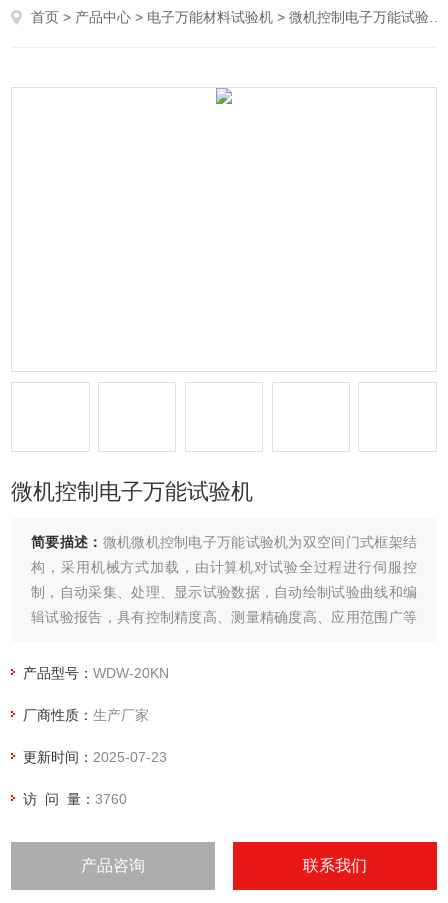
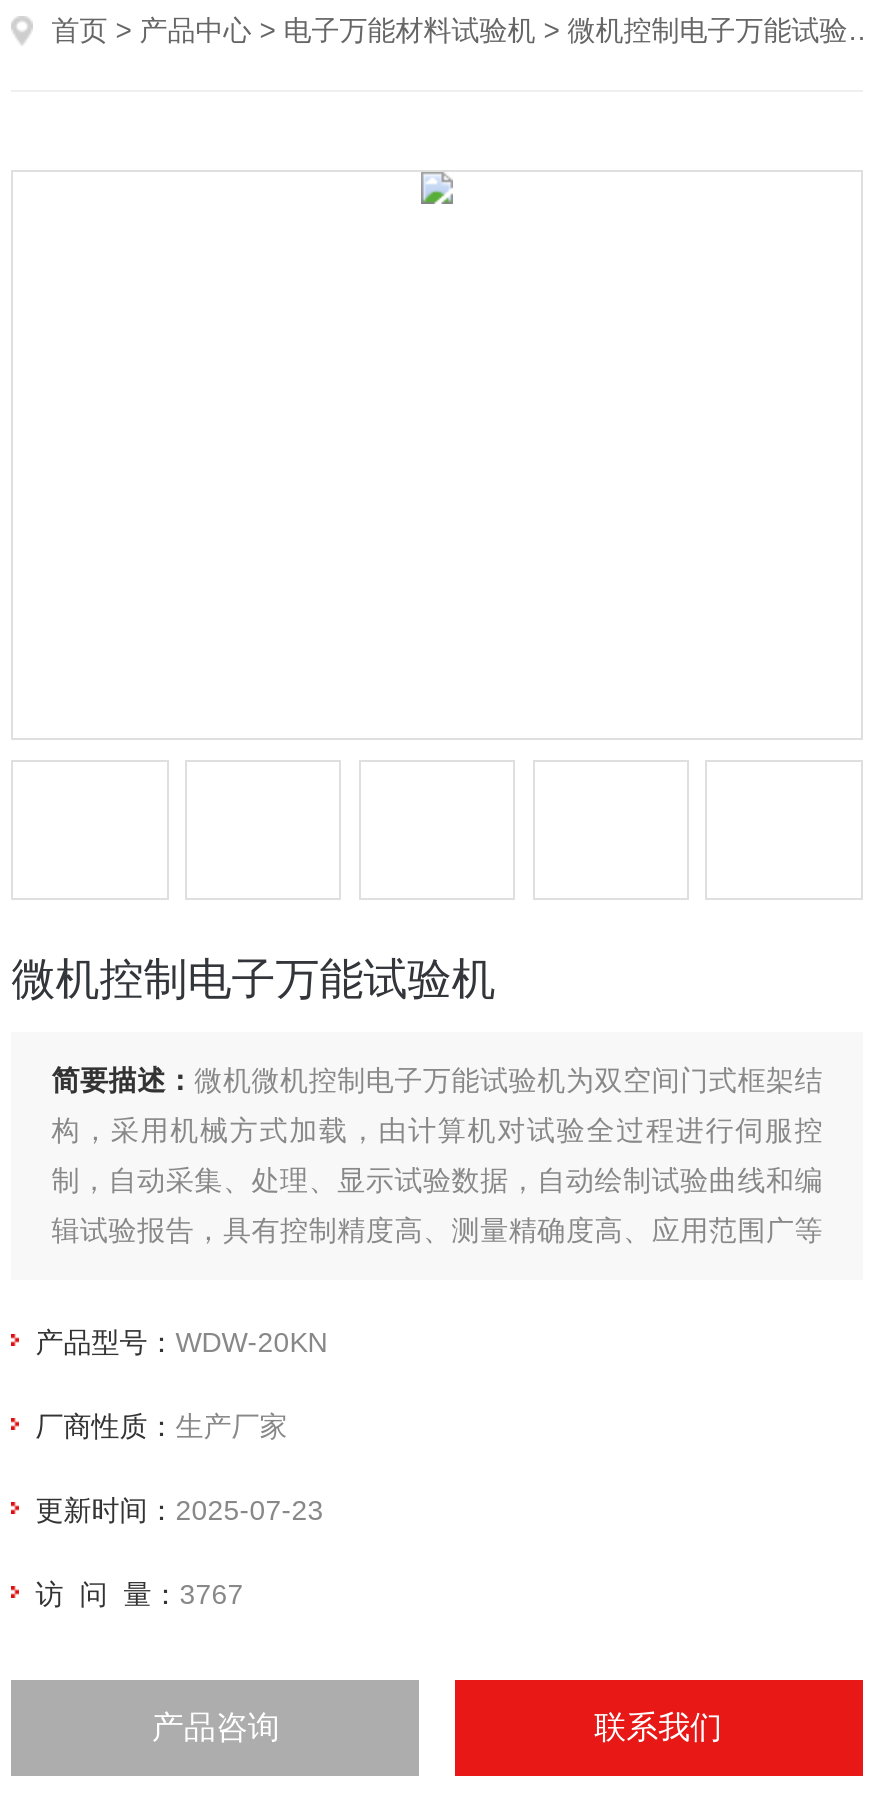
- 访 问 量：3760
+ 访 问 量：3767
